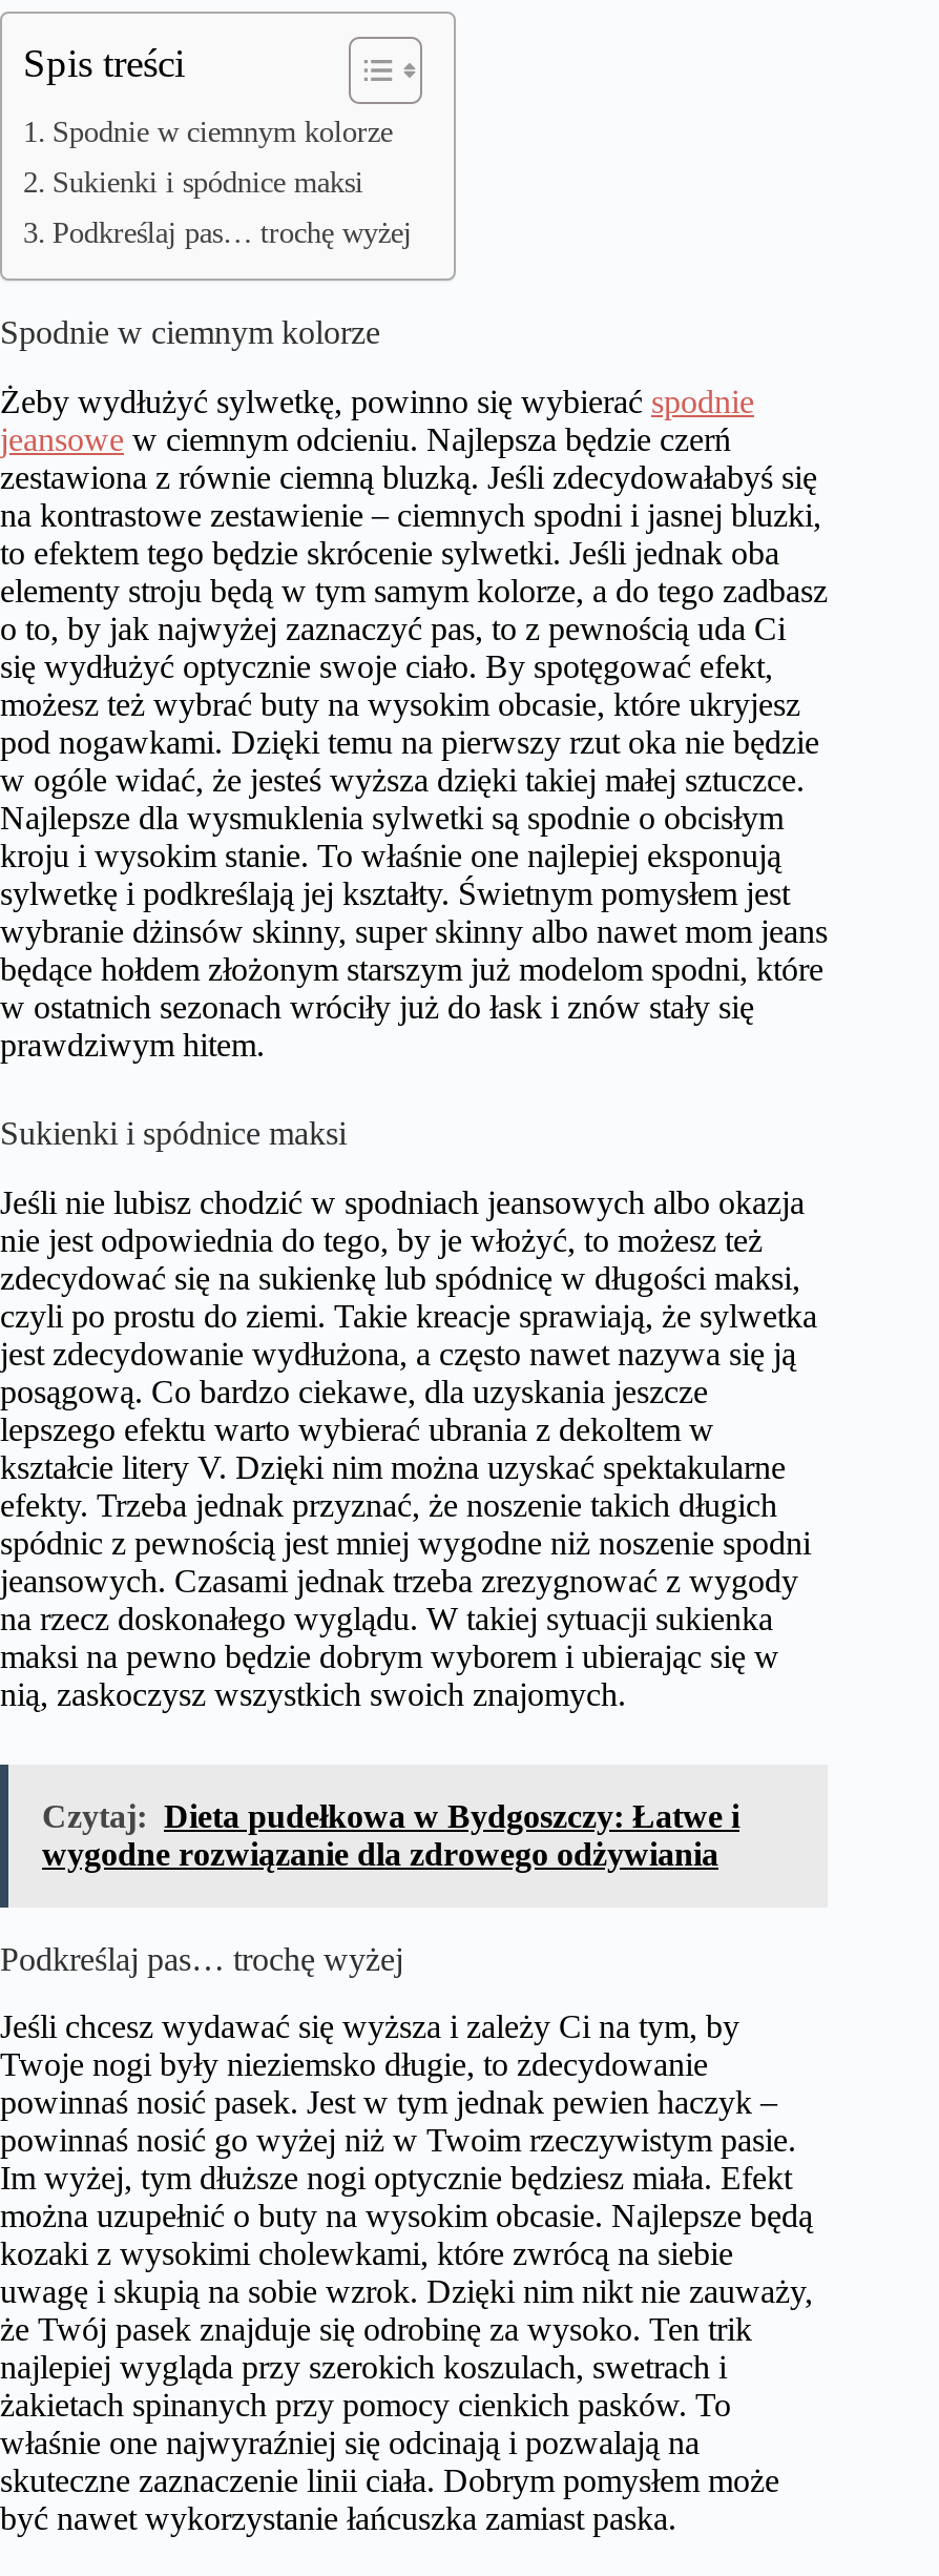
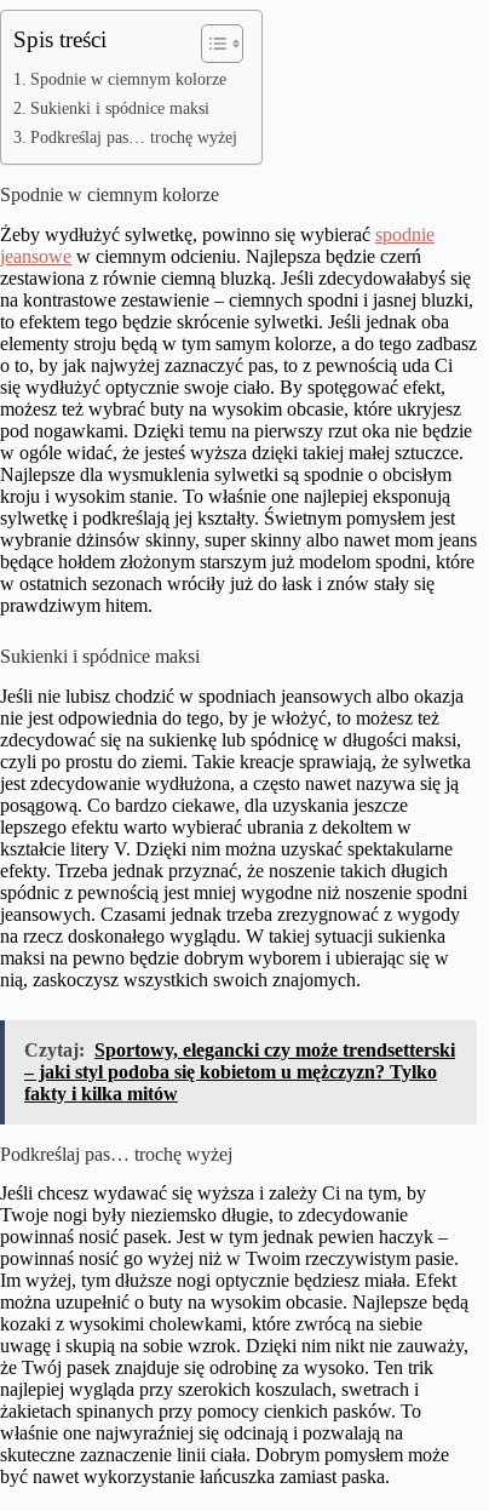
- Czytaj: Dieta pudełkowa w Bydgoszczy: Łatwe i
- wygodne rozwiązanie dla zdrowego odżywiania
+ Czytaj: Sportowy, elegancki czy może trendsetterski
+ – jaki styl podoba się kobietom u mężczyzn? Tylko
+ fakty i kilka mitów
